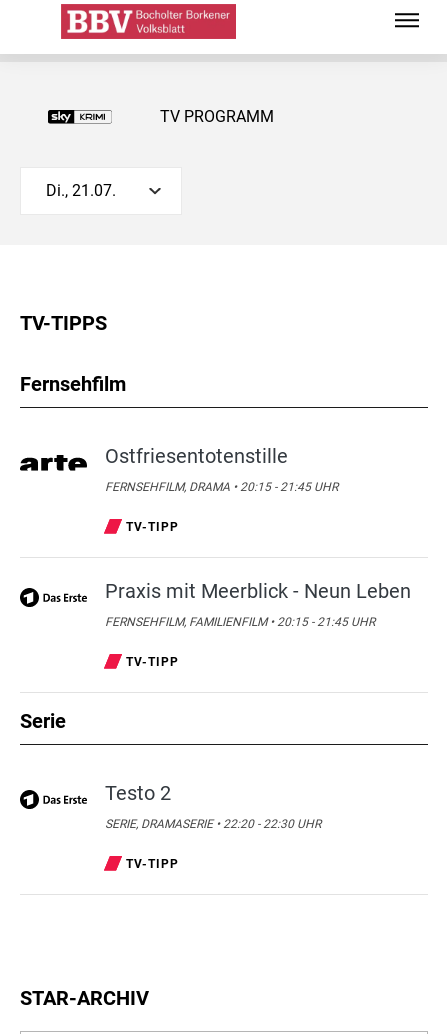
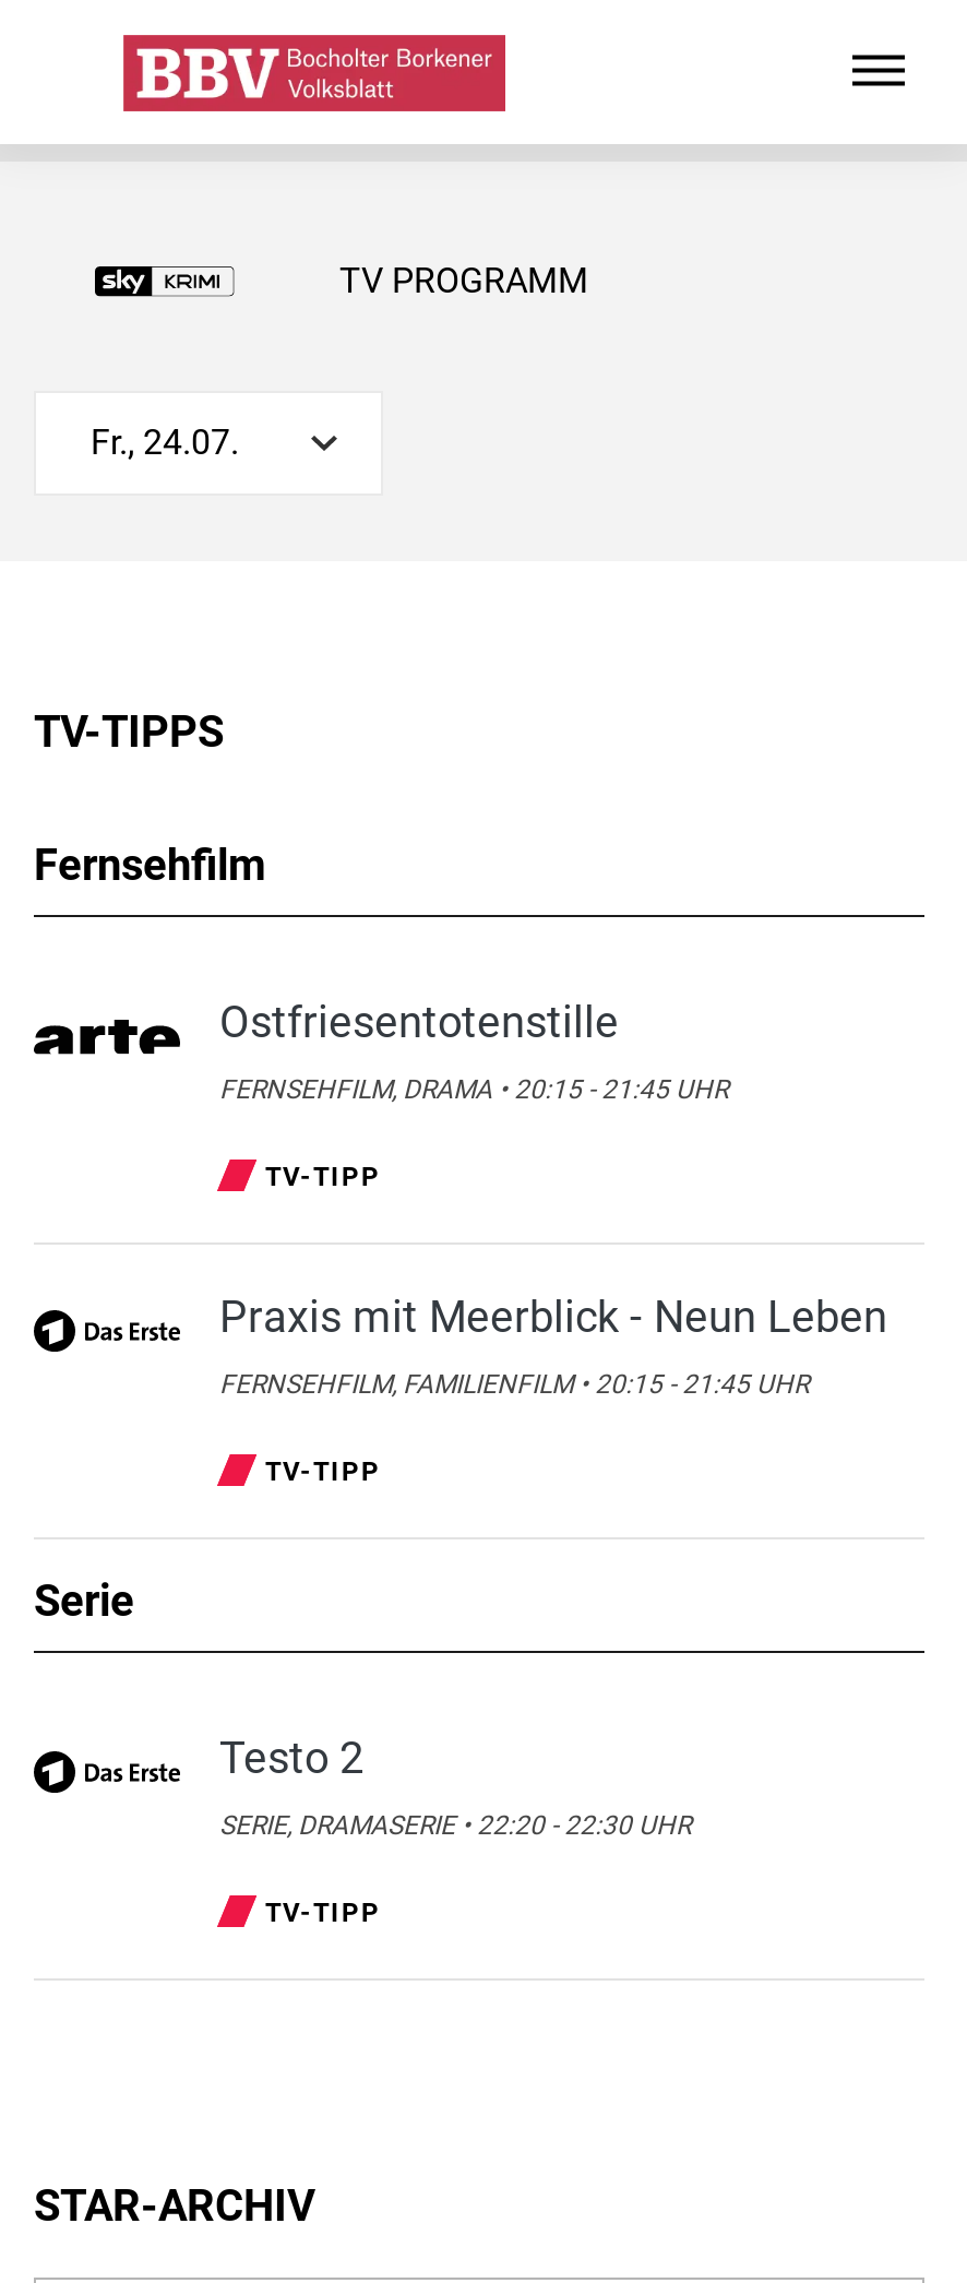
- Di., 21.07.
+ Fr., 24.07.
